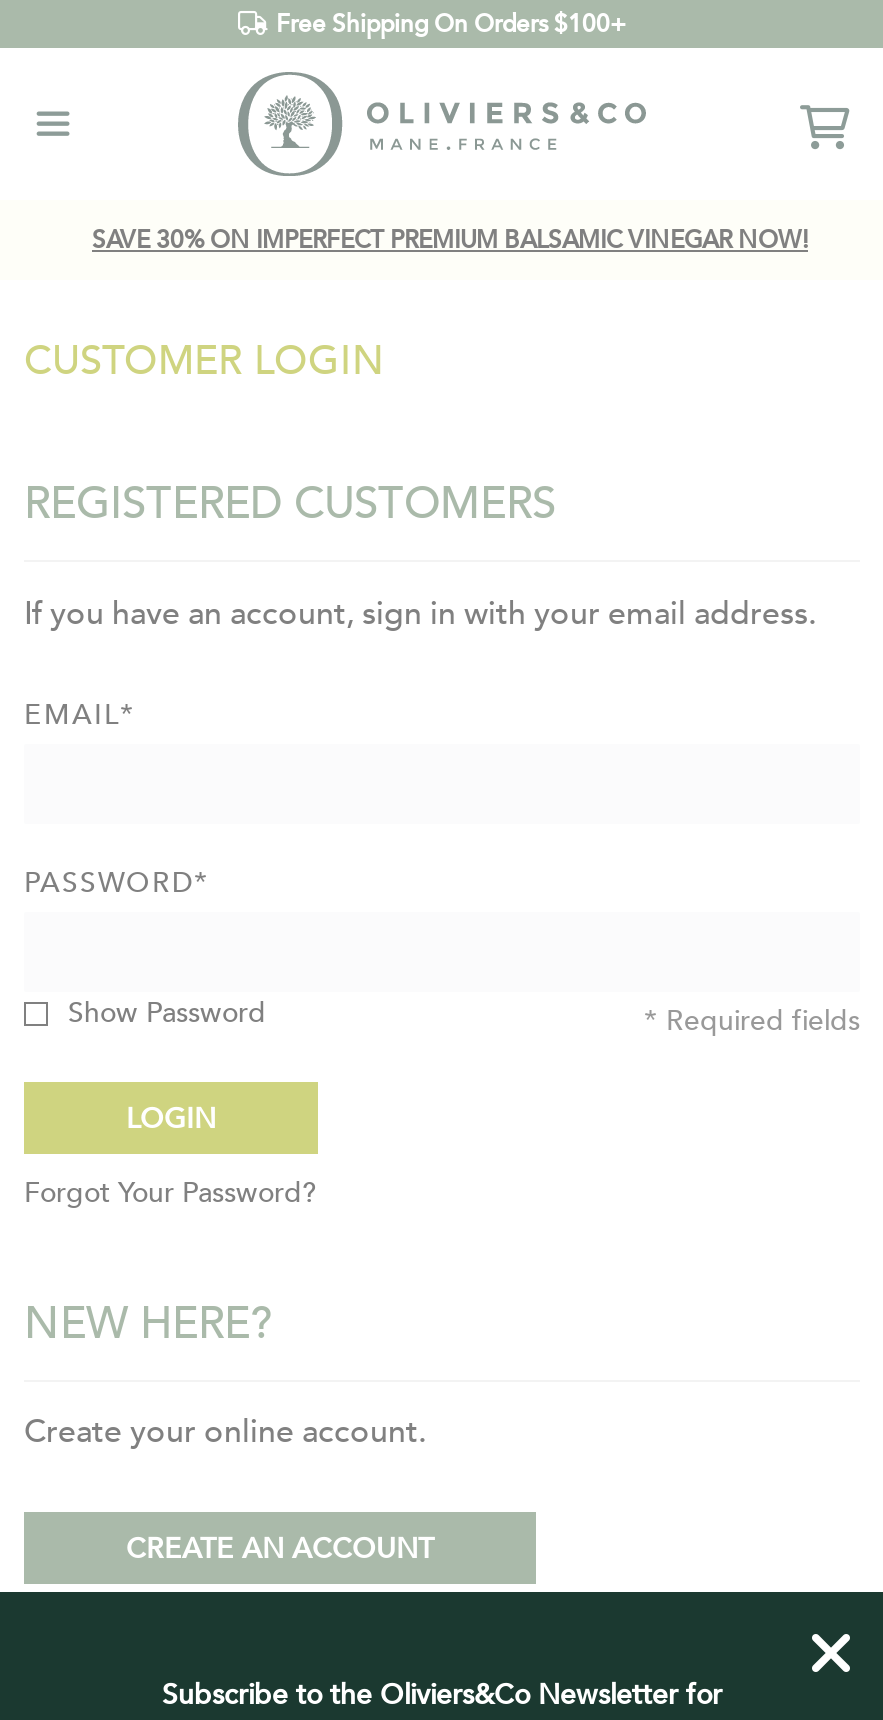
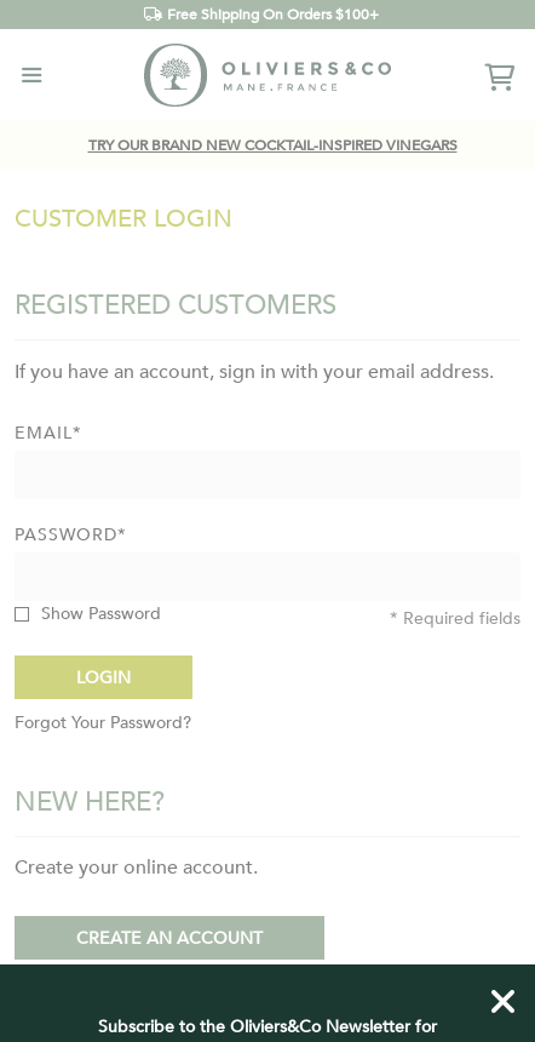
- SAVE 30% ON IMPERFECT PREMIUM BALSAMIC VINEGAR NOW!
+ TRY OUR BRAND NEW COCKTAIL-INSPIRED VINEGARS
